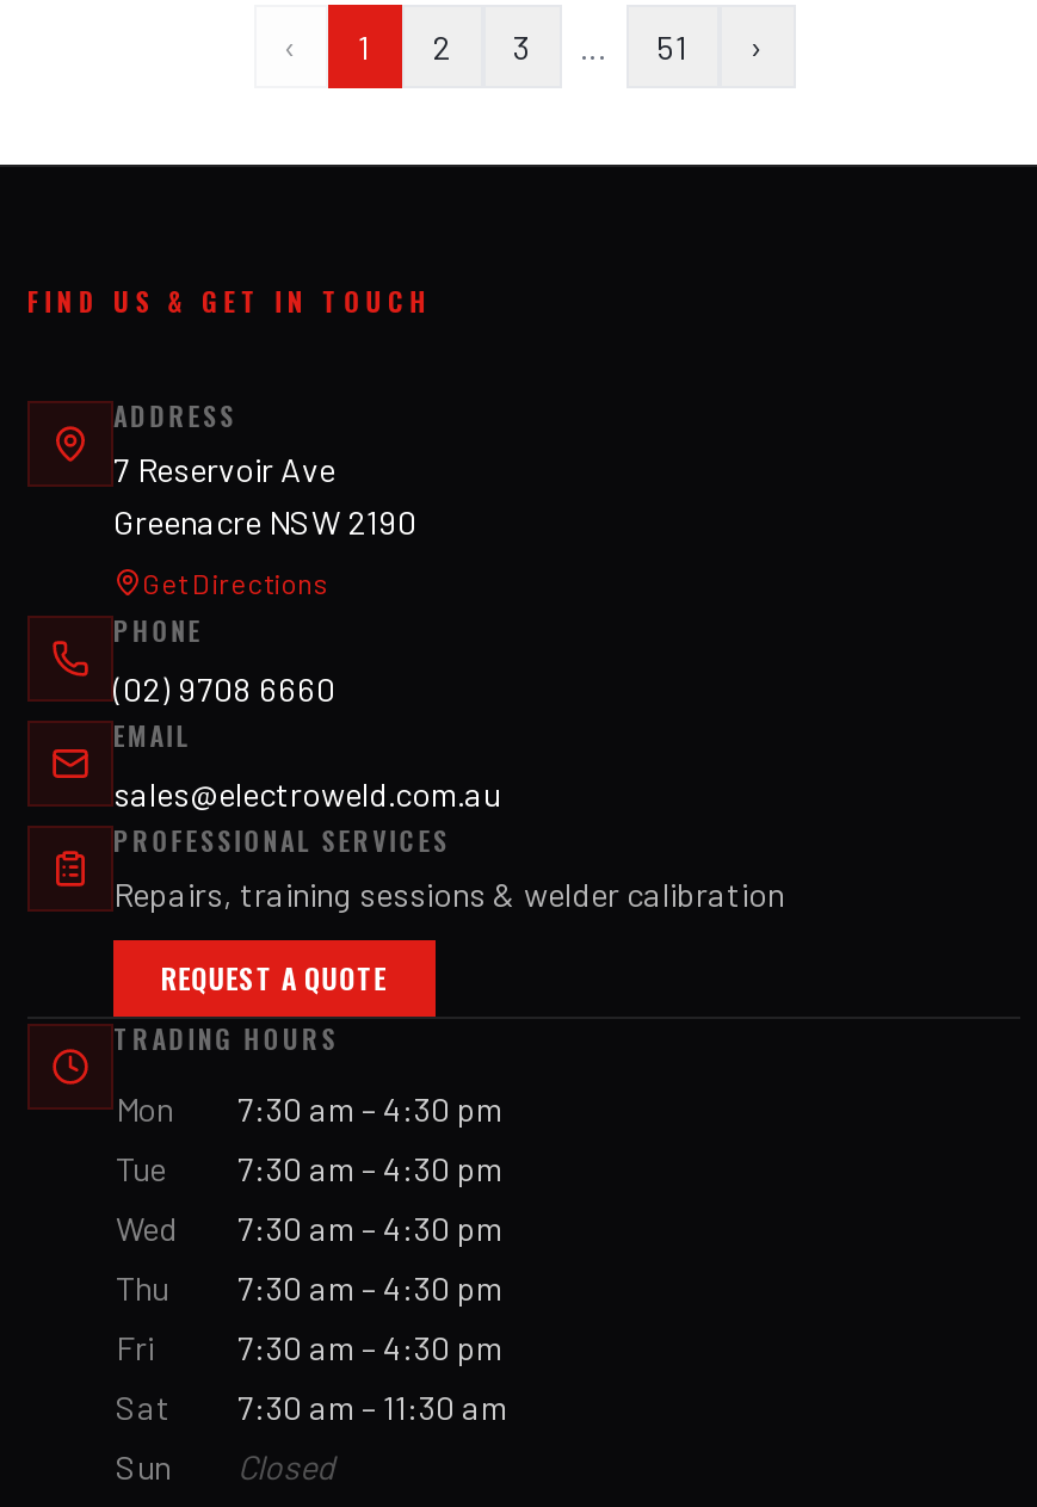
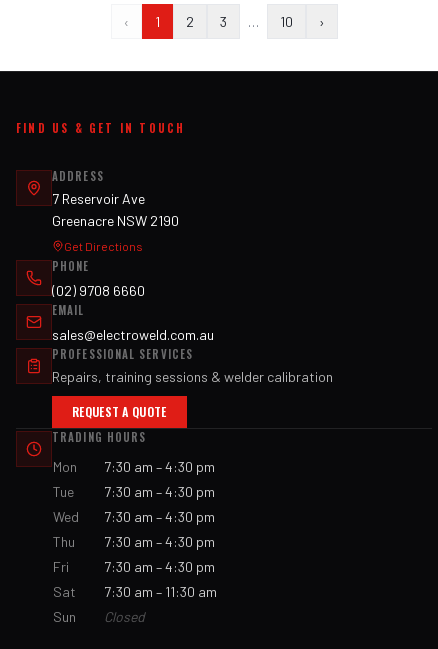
- 51
+ 10
